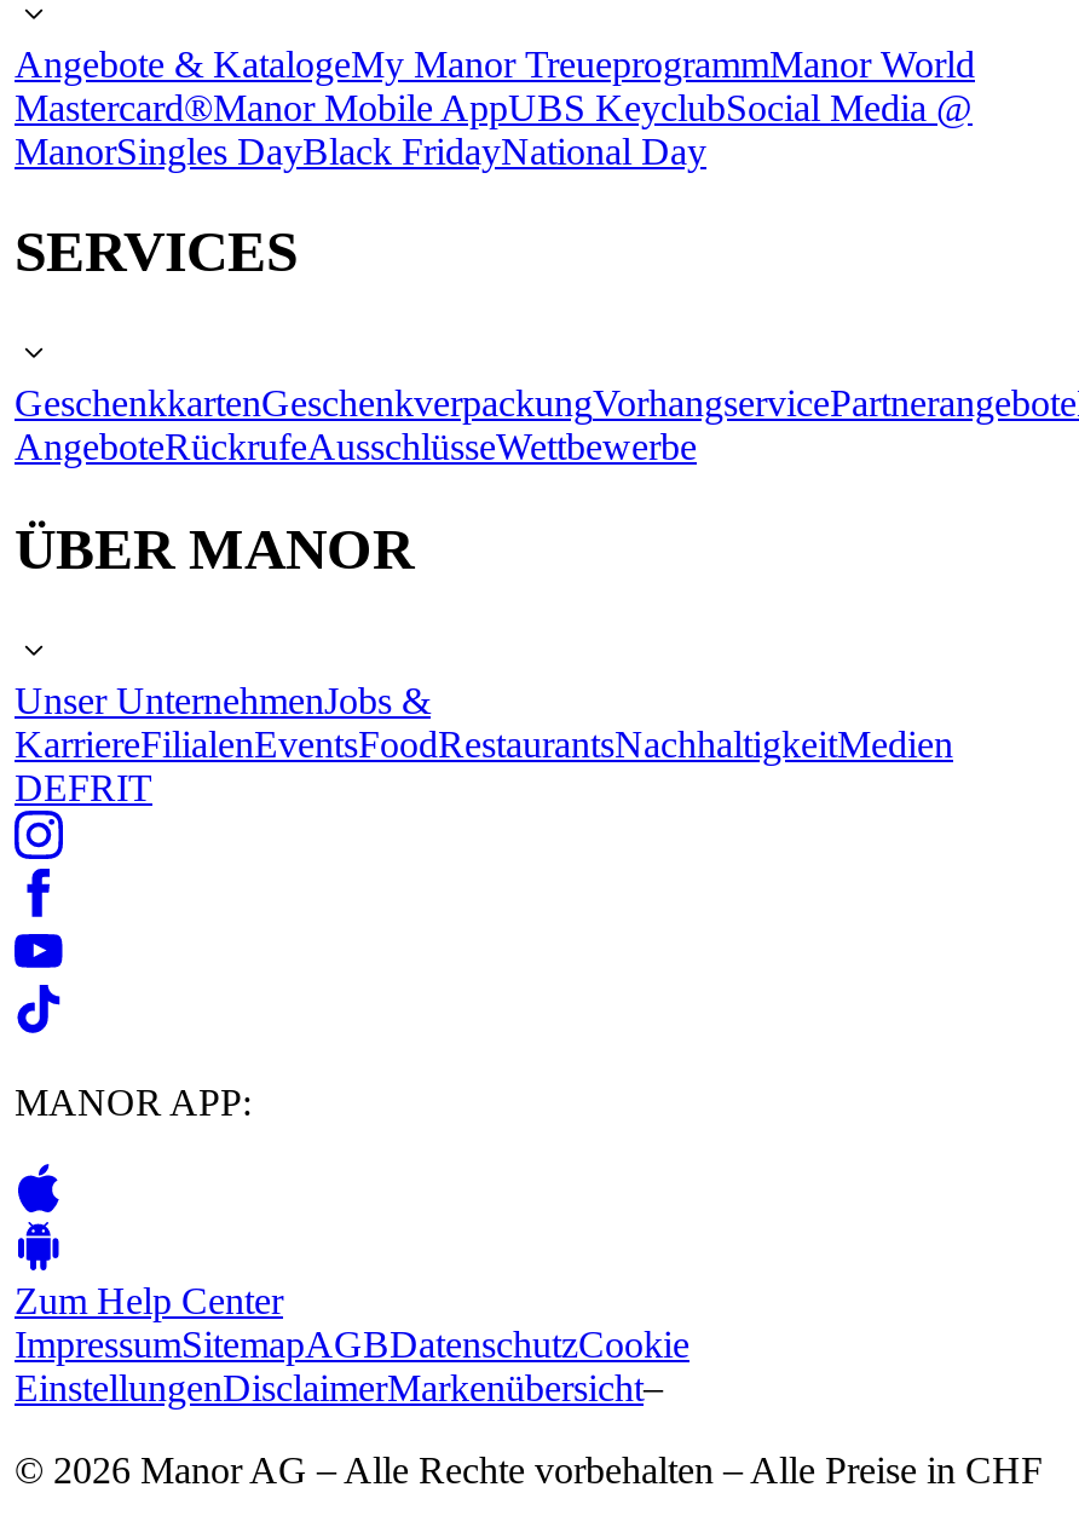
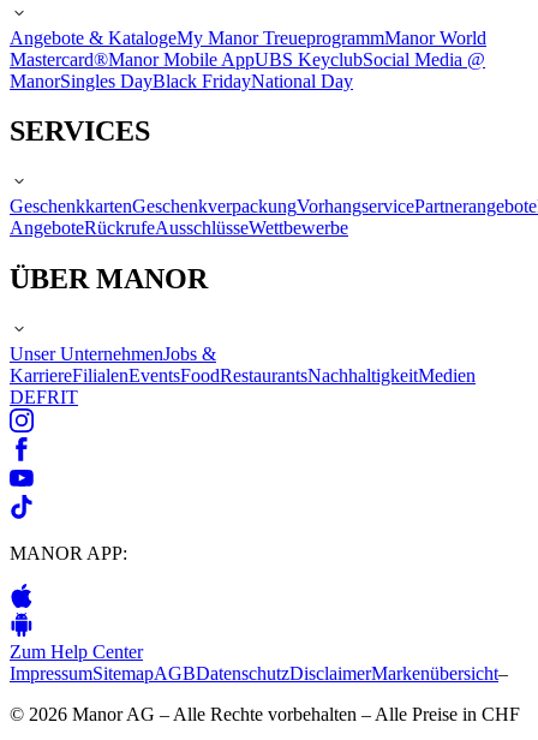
- ImpressumSitemapAGBDatenschutzCookie
- EinstellungenDisclaimerMarkenübersicht–
+ ImpressumSitemapAGBDatenschutzDisclaimerMarkenübersicht–
